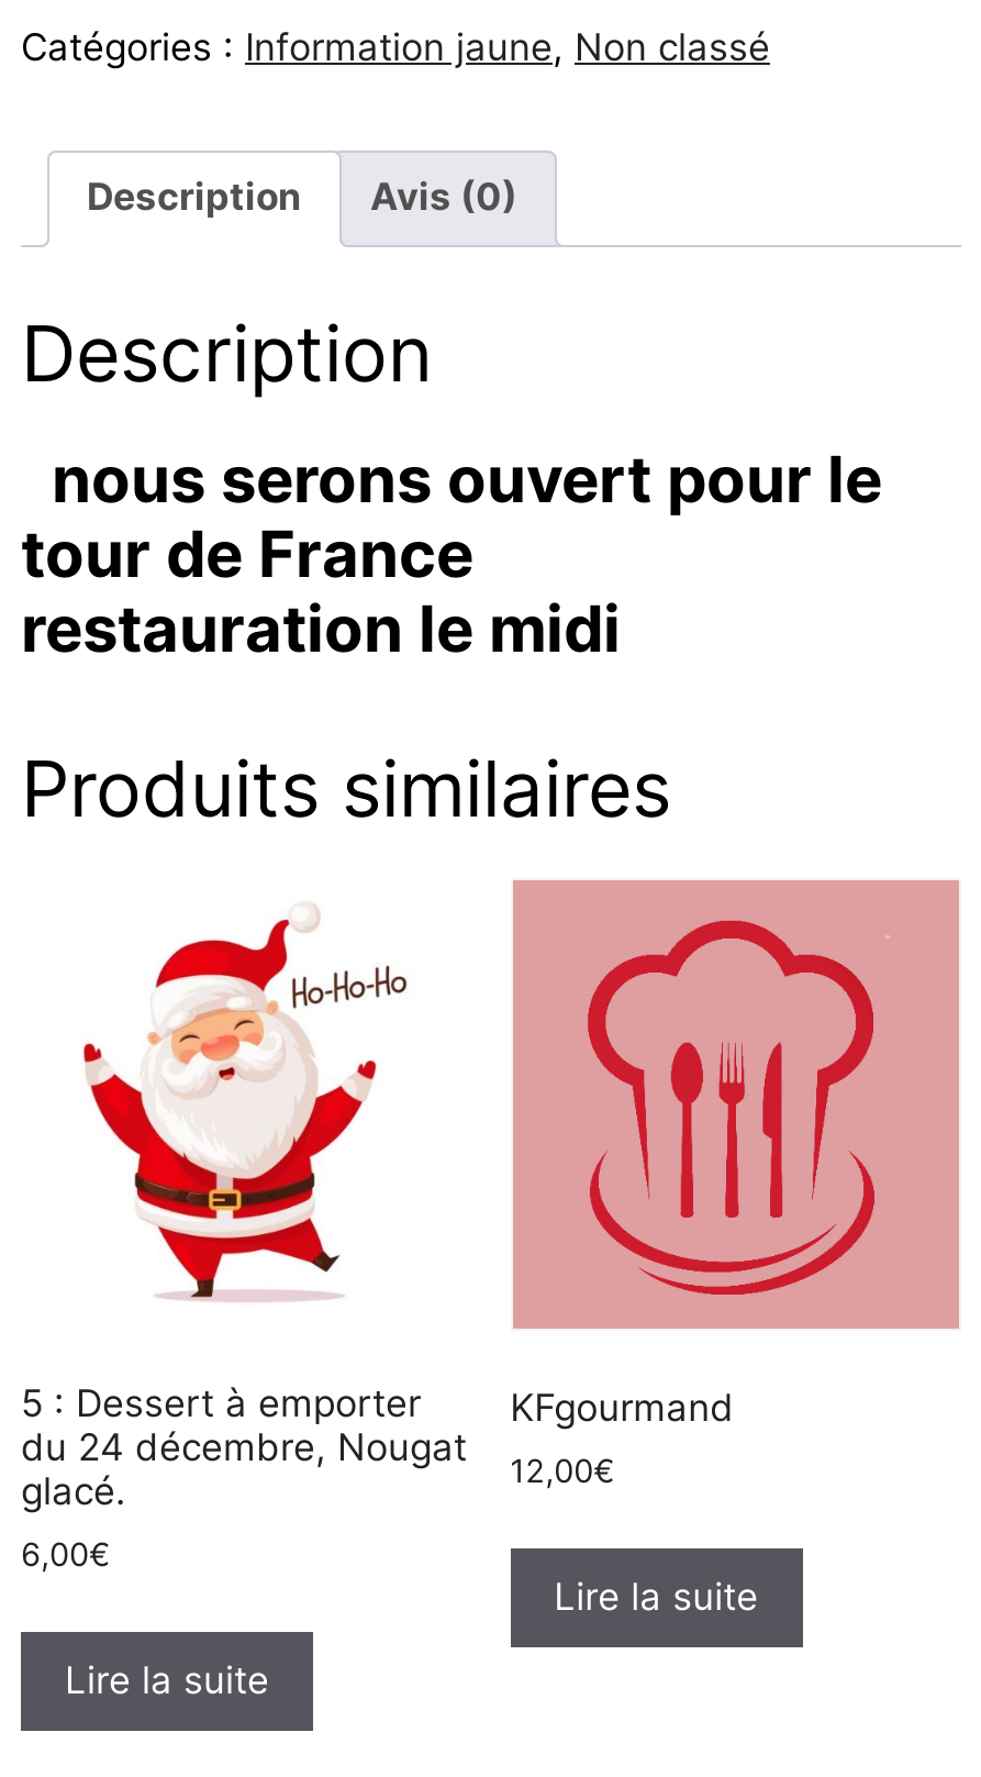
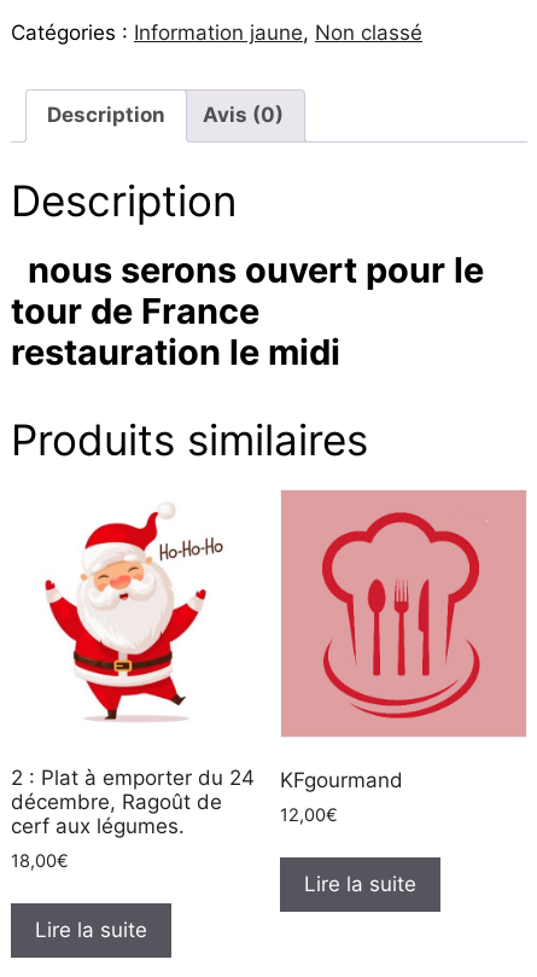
- 5 : Dessert à emporter
- du 24 décembre, Nougat
- glacé.
+ 2 : Plat à emporter du 24
+ décembre, Ragoût de
+ cerf aux légumes.

- 6,00€
+ 18,00€
